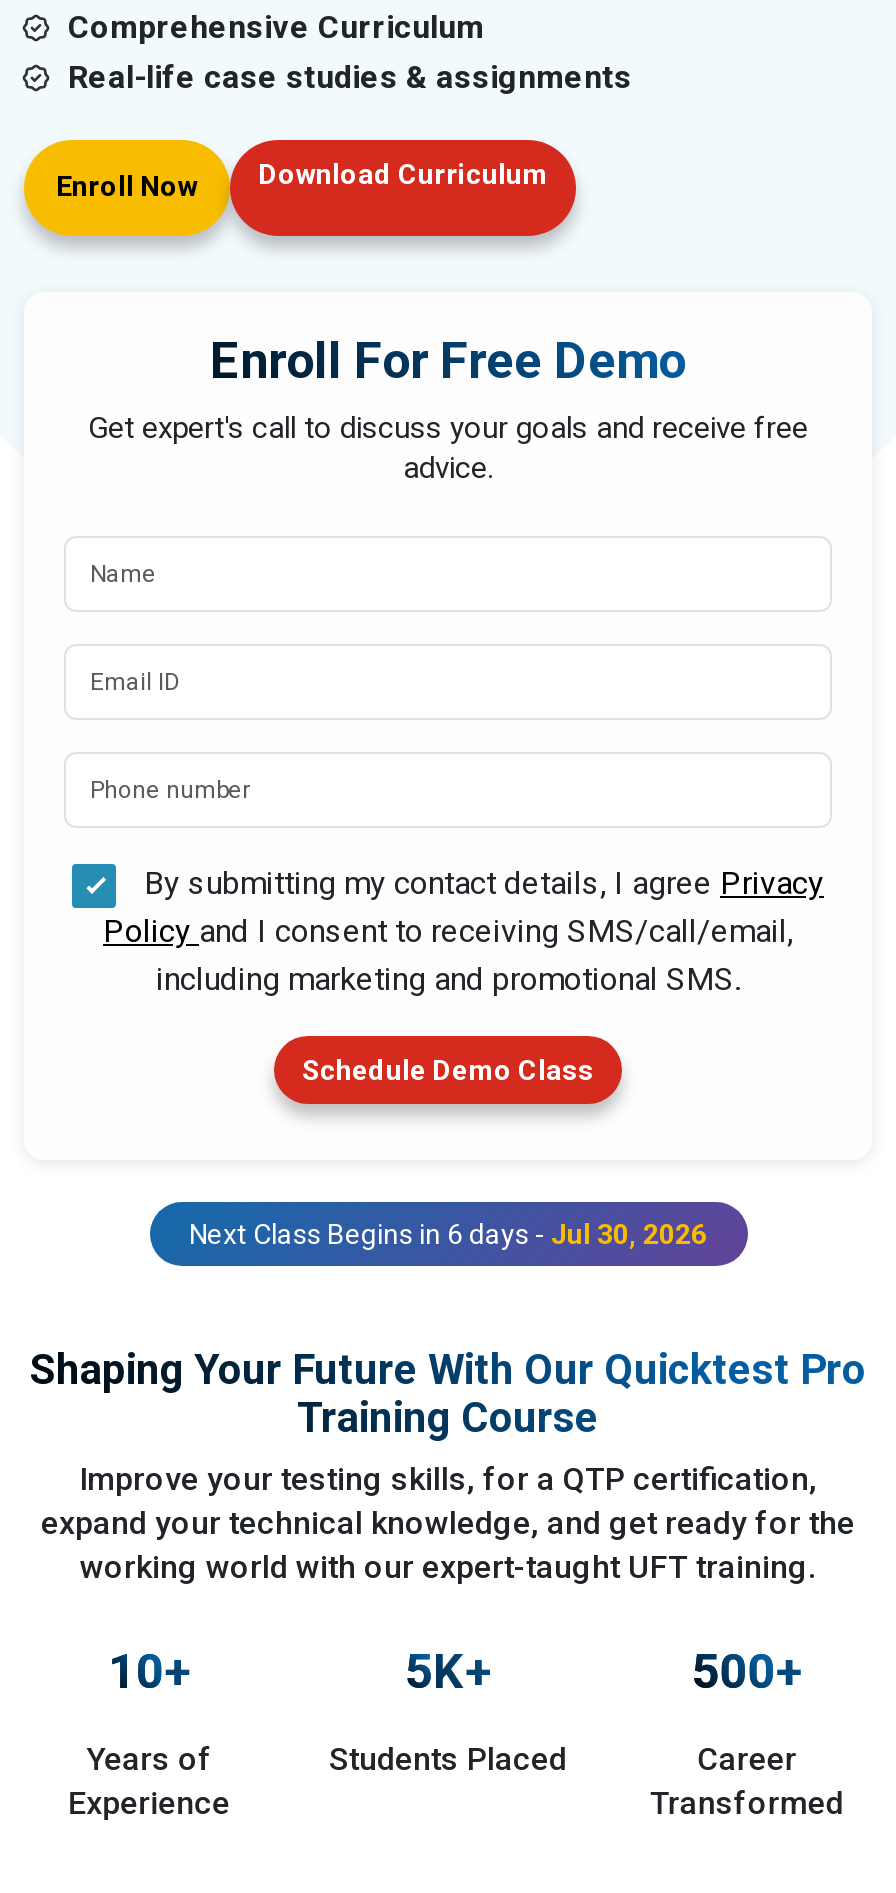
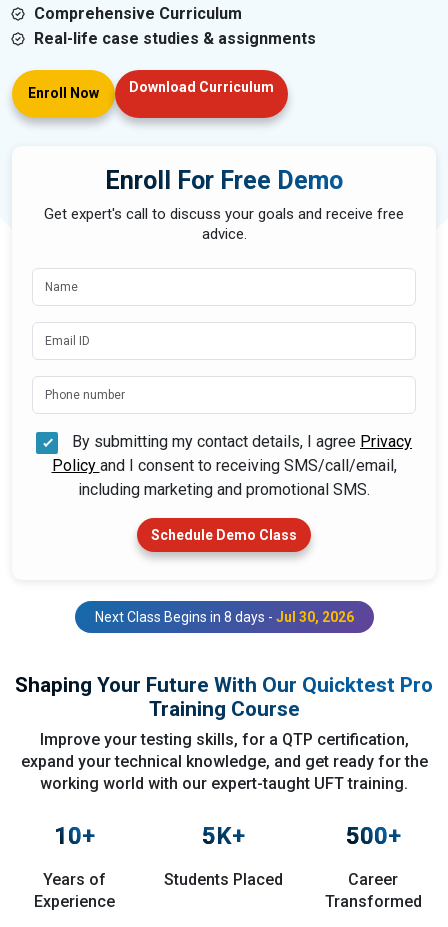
- Next Class Begins in 6 days - Jul 30, 2026
+ Next Class Begins in 8 days - Jul 30, 2026
